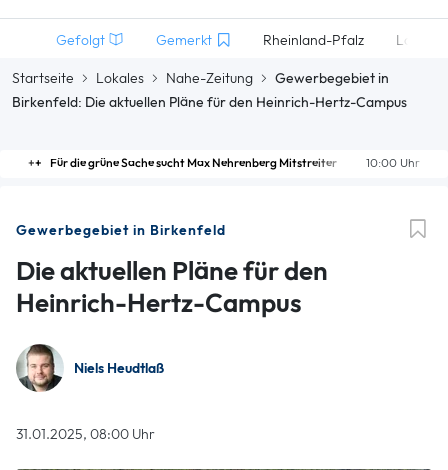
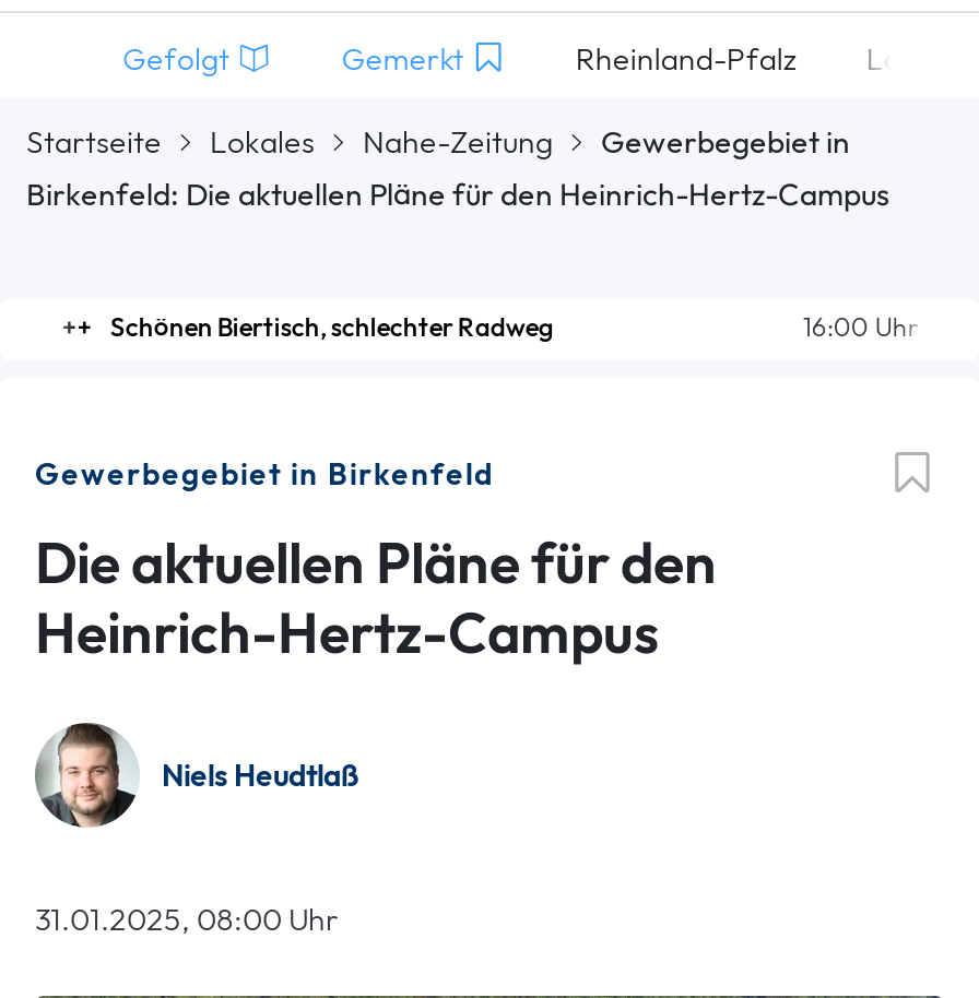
- 10:00 Uhr
- Für die grüne Sache sucht Max Nehrenberg Mitstreiter
+ 16:00 Uhr
+ Schönen Biertisch, schlechter Radweg
